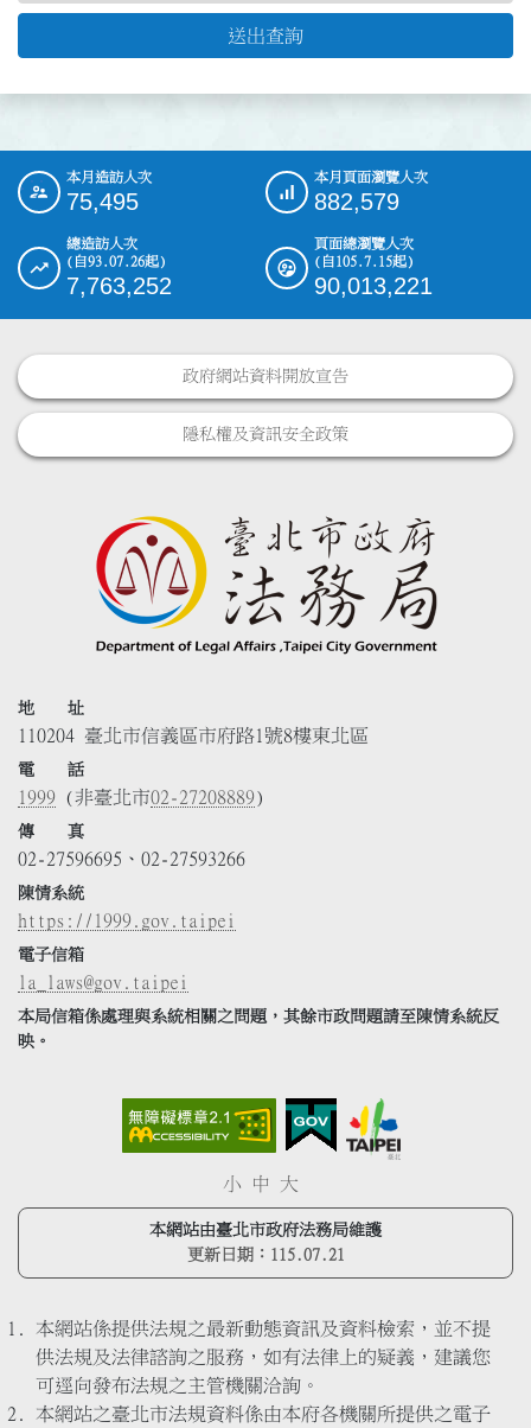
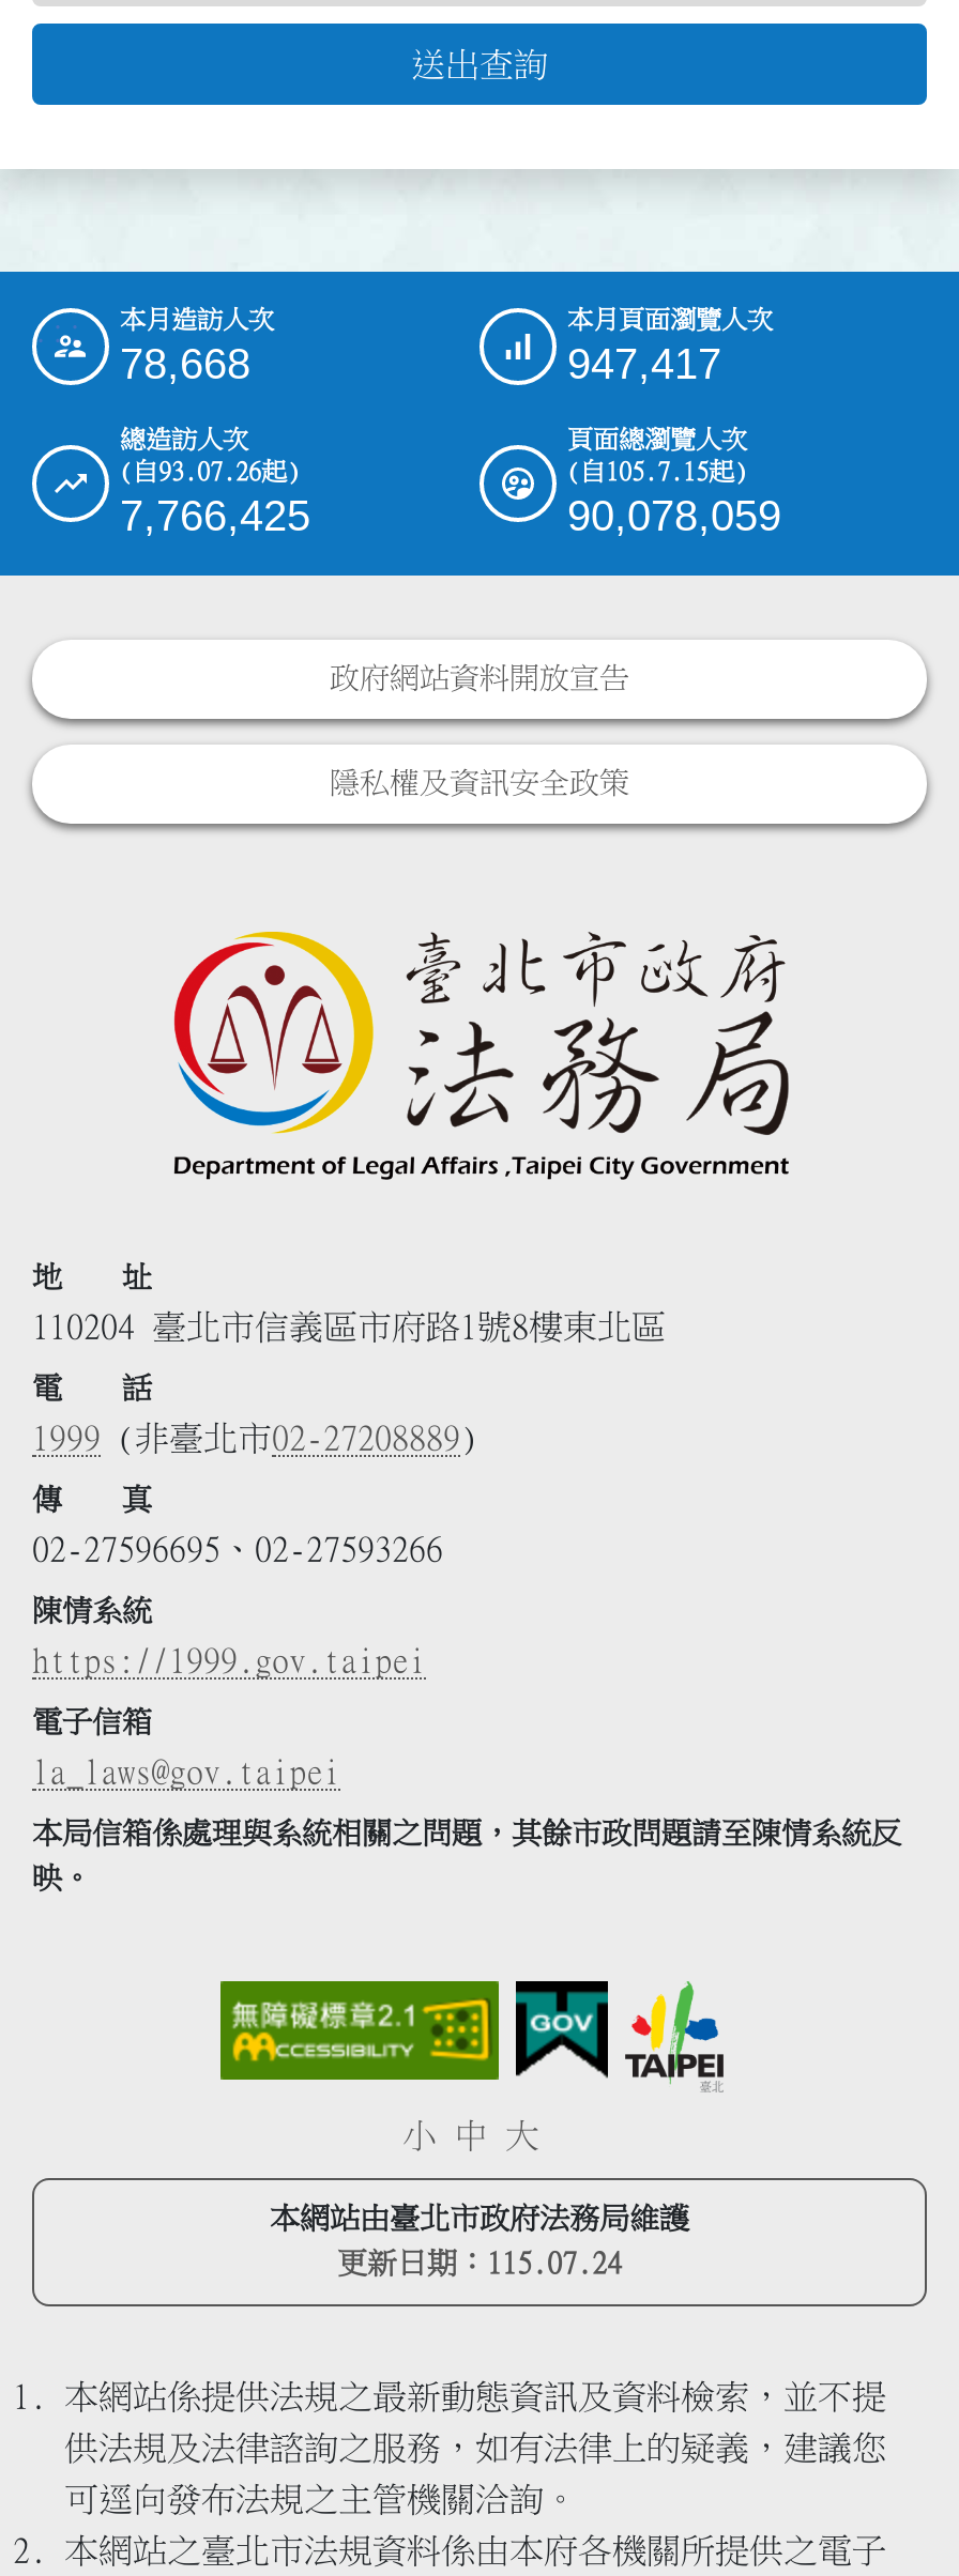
- 75,495
+ 78,668

- 882,579
+ 947,417

- 7,763,252
+ 7,766,425

- 90,013,221
+ 90,078,059

- 更新日期：115.07.21
+ 更新日期：115.07.24
